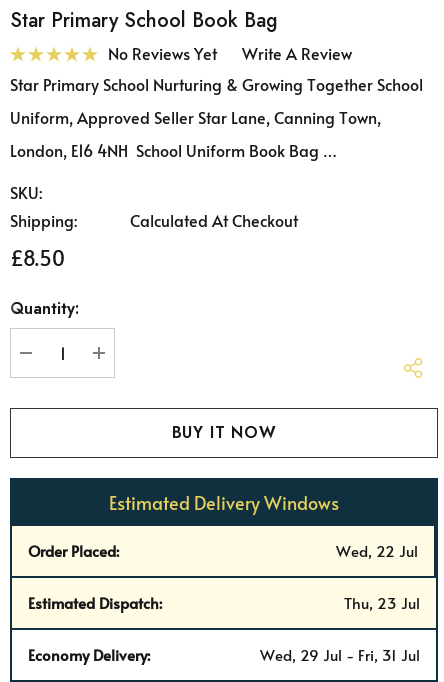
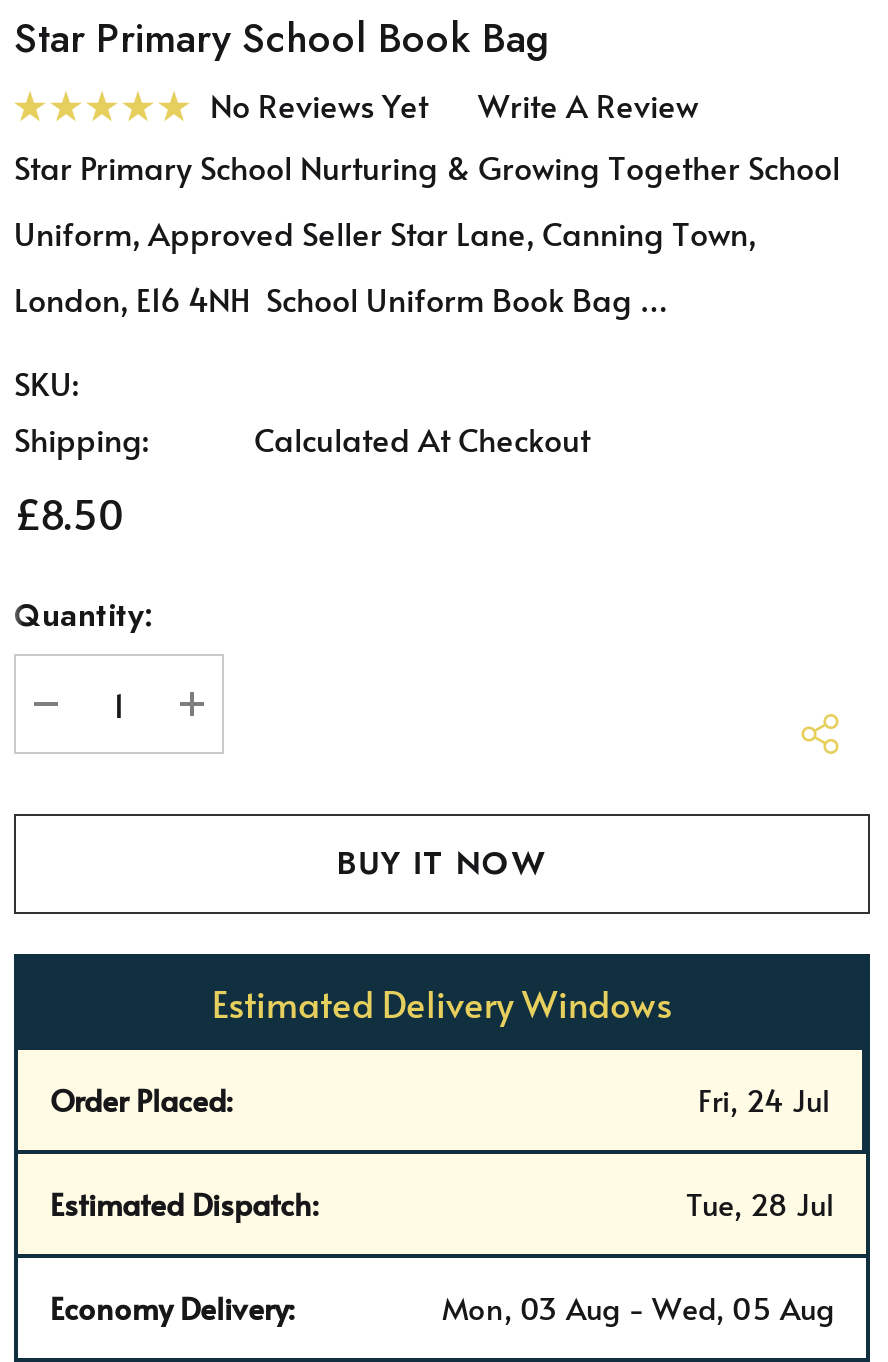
- Wed, 22 Jul
+ Fri, 24 Jul

- Thu, 23 Jul
+ Tue, 28 Jul

- Wed, 29 Jul - Fri, 31 Jul
+ Mon, 03 Aug - Wed, 05 Aug
